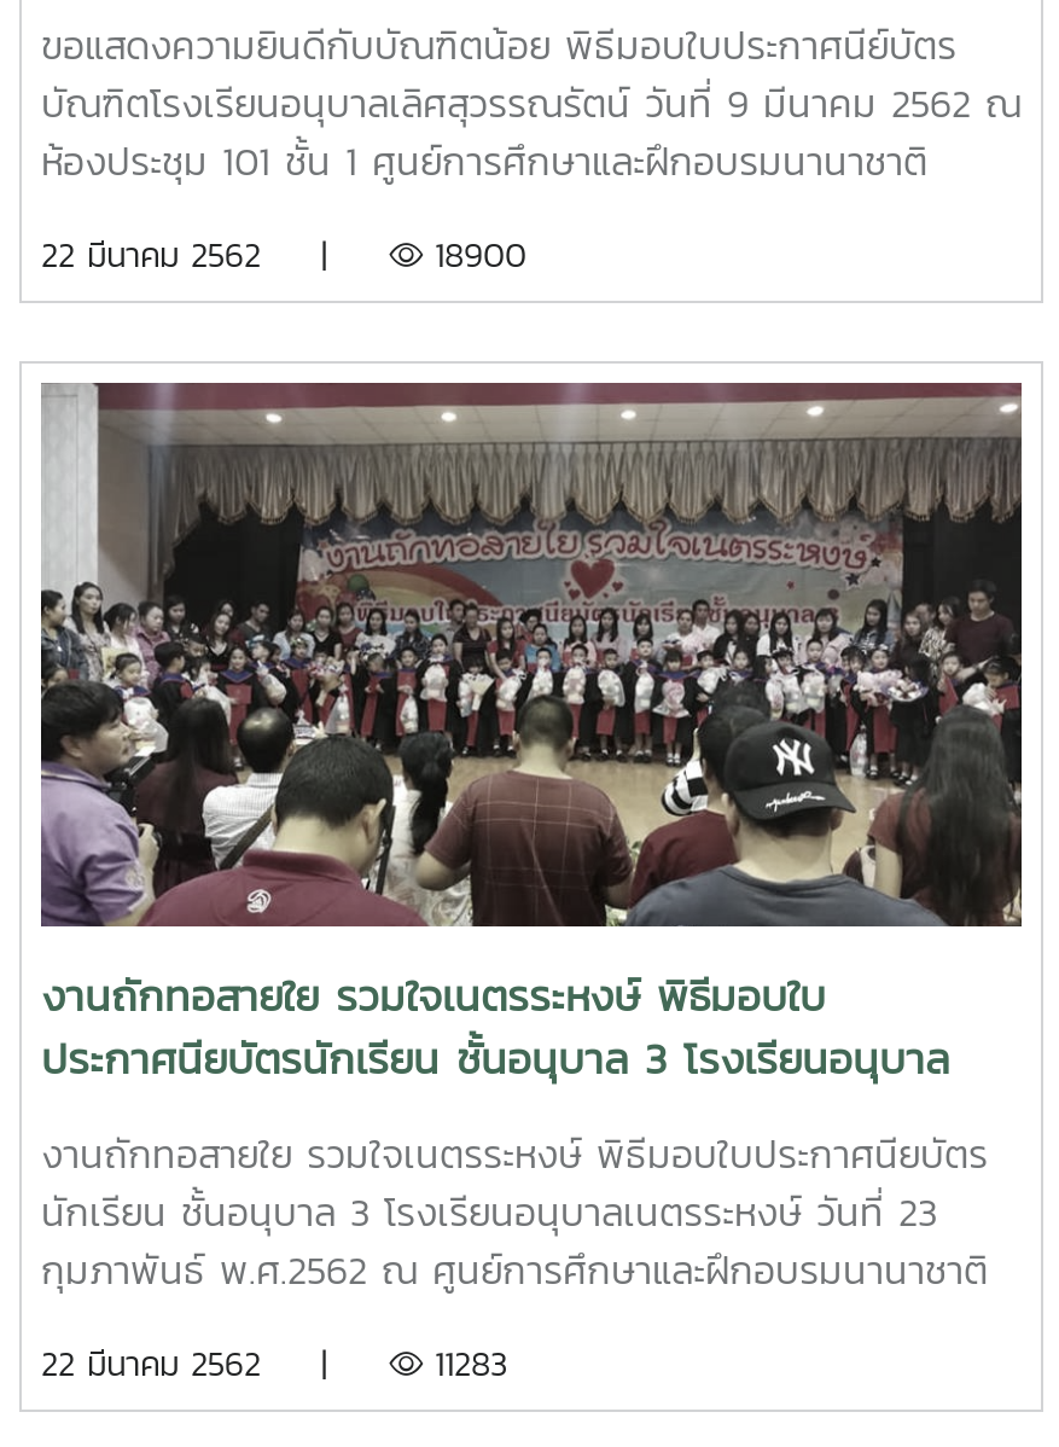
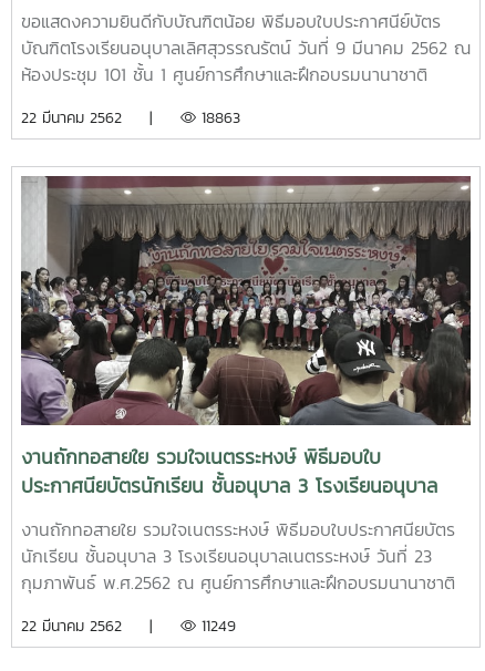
- 18900
+ 18863

- 11283
+ 11249
